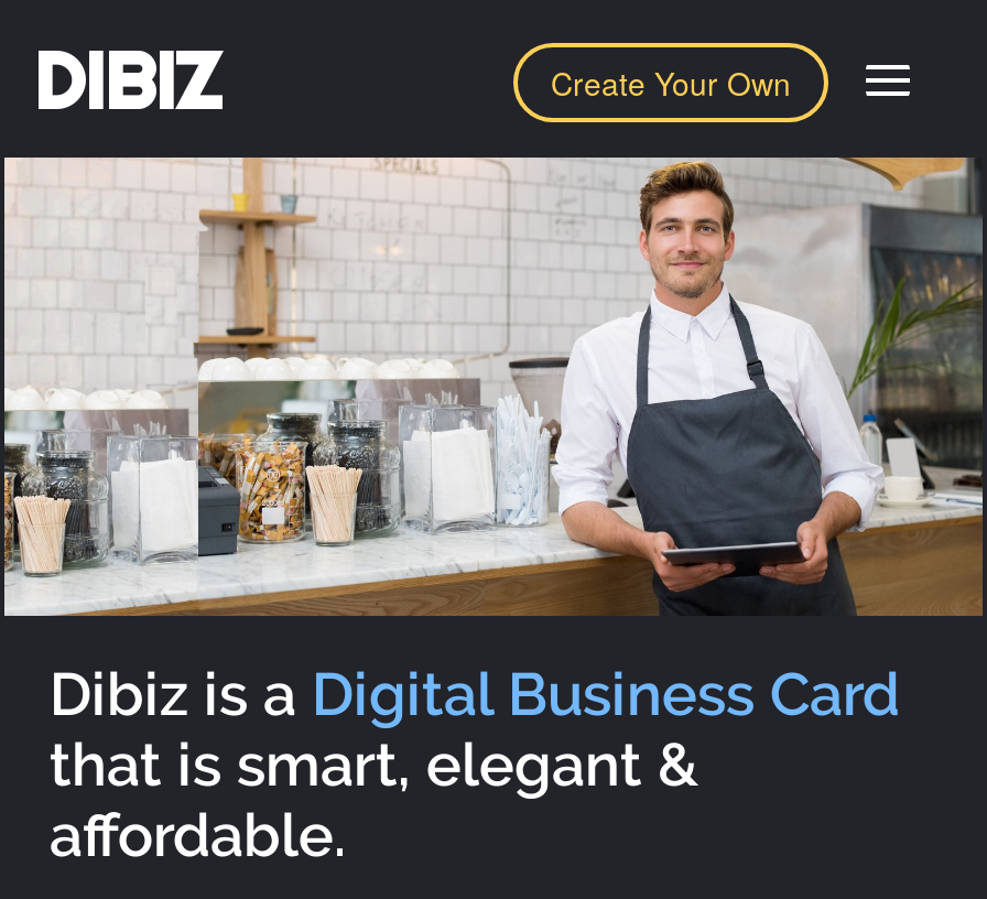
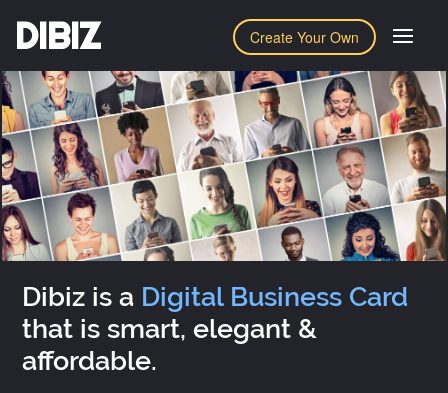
- [image]
+ [image]
